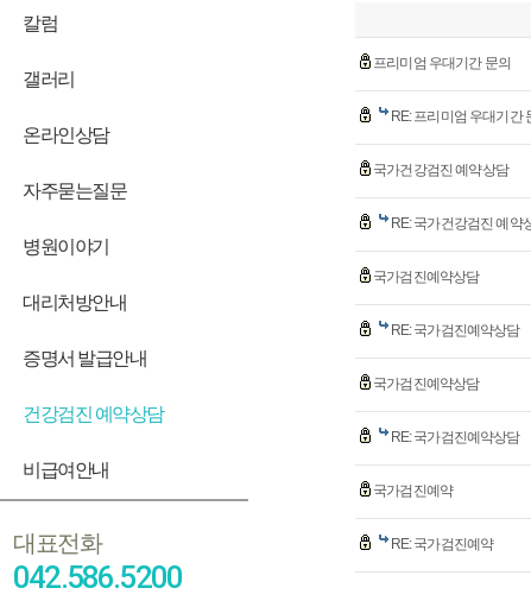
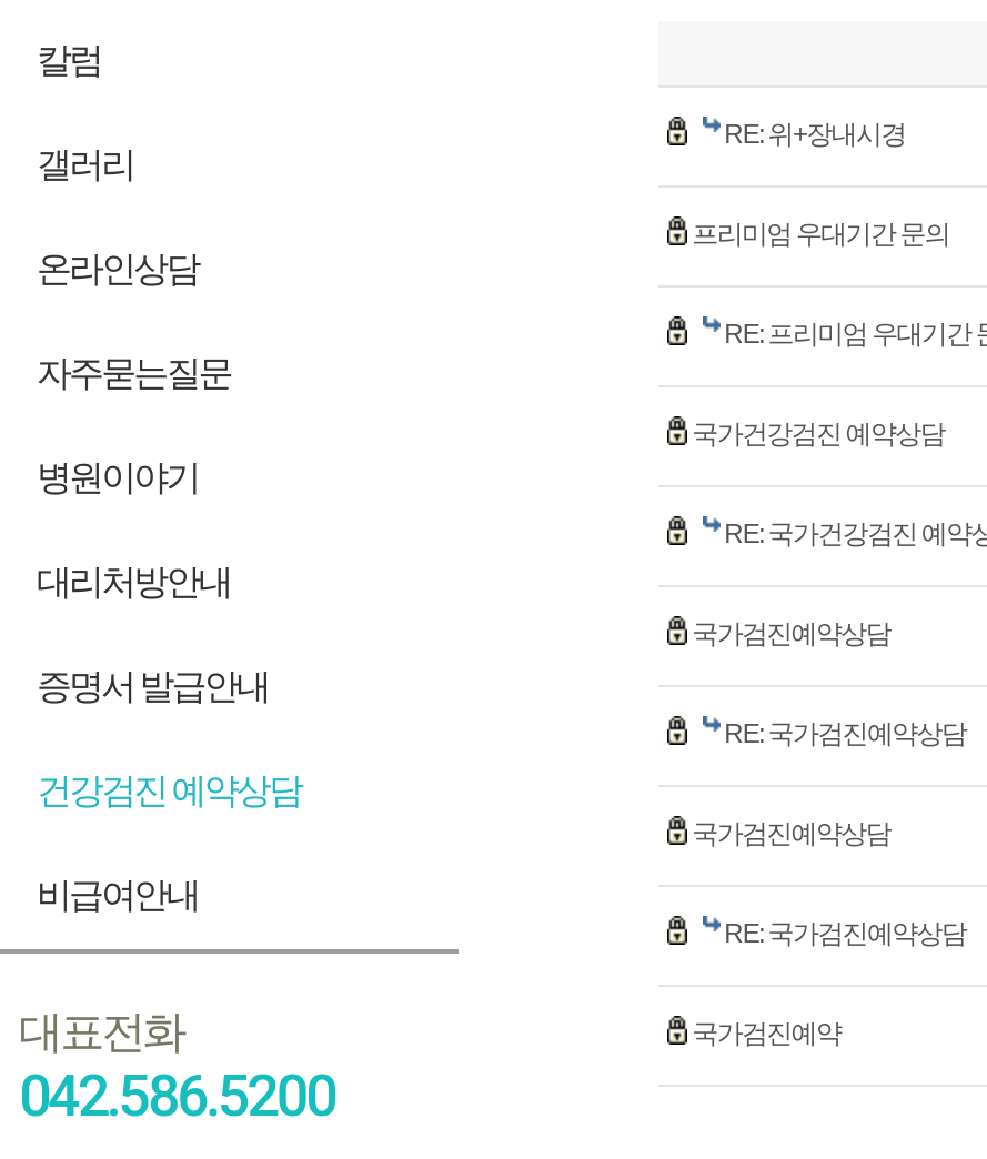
+ RE: 위+장내시경

moved down: 프리미엄 우대기간 문의 | 국가건강검진 예약상담 | 국가검진예약상담 | RE: 국가검진예약상담 | 국가검진예약상담 | RE: 국가검진예약상담 | 국가검진예약

- RE: 국가검진예약
